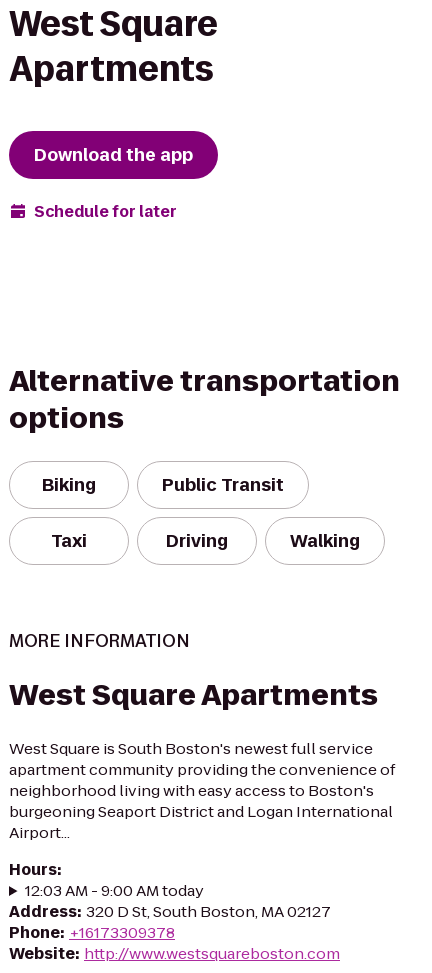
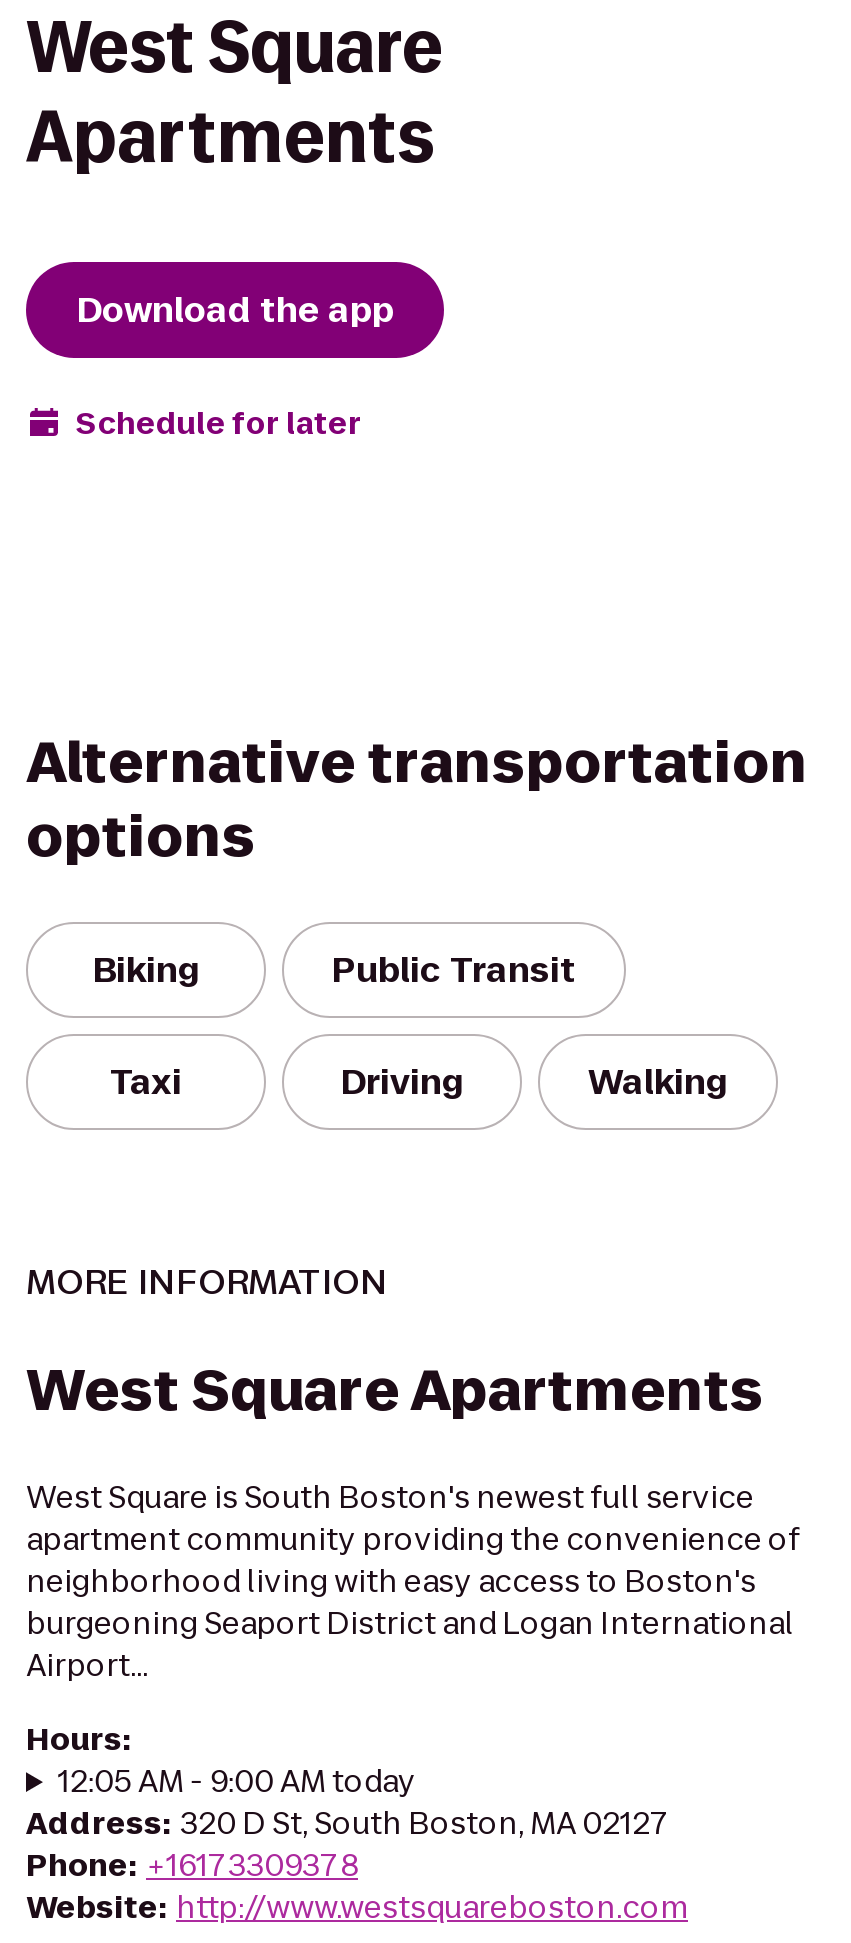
- 12:03 AM - 9:00 AM today
+ 12:05 AM - 9:00 AM today
